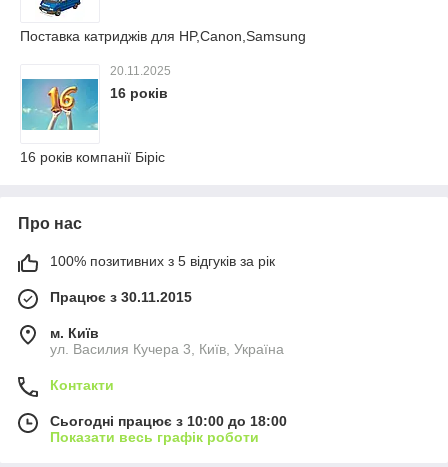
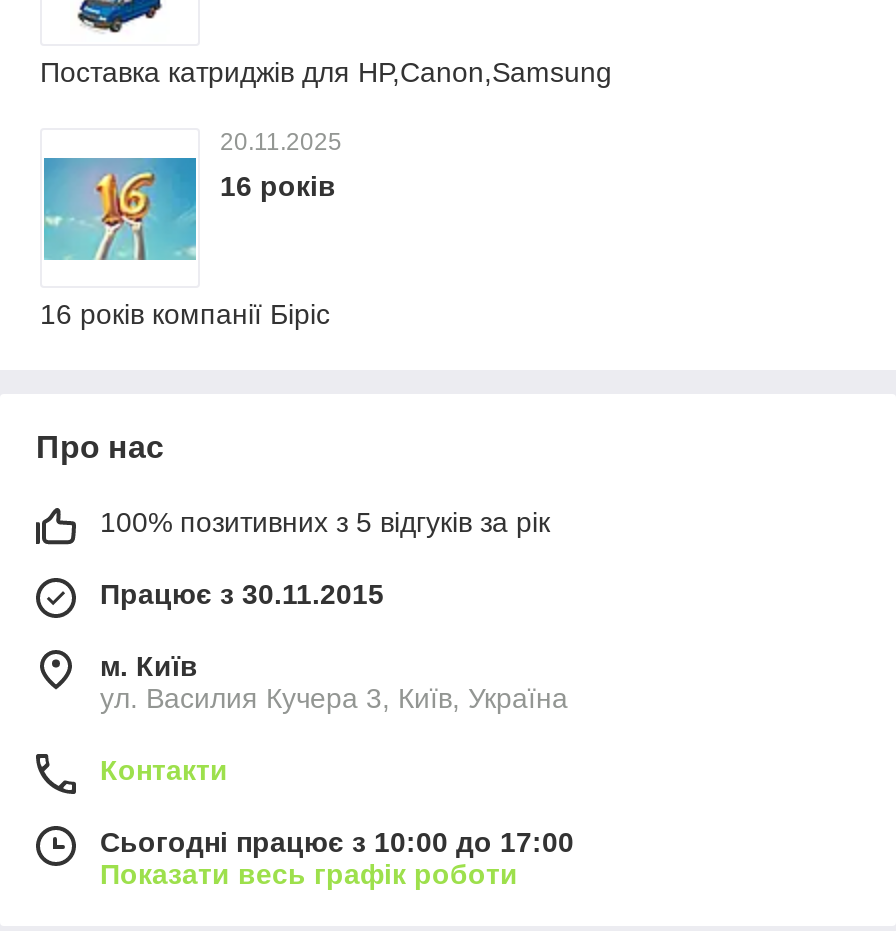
- Сьогодні працює з 10:00 до 18:00
+ Сьогодні працює з 10:00 до 17:00
